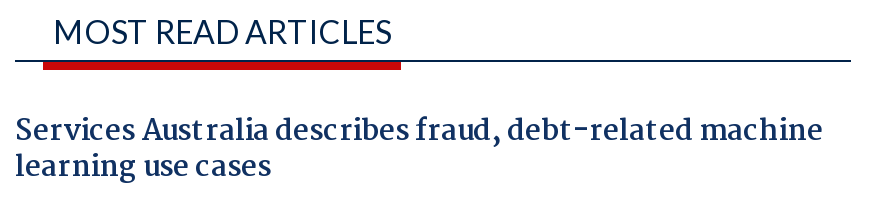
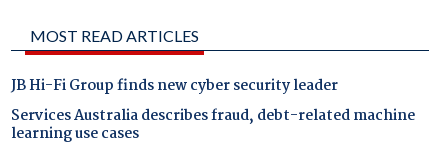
+ JB Hi-Fi Group finds new cyber security leader
